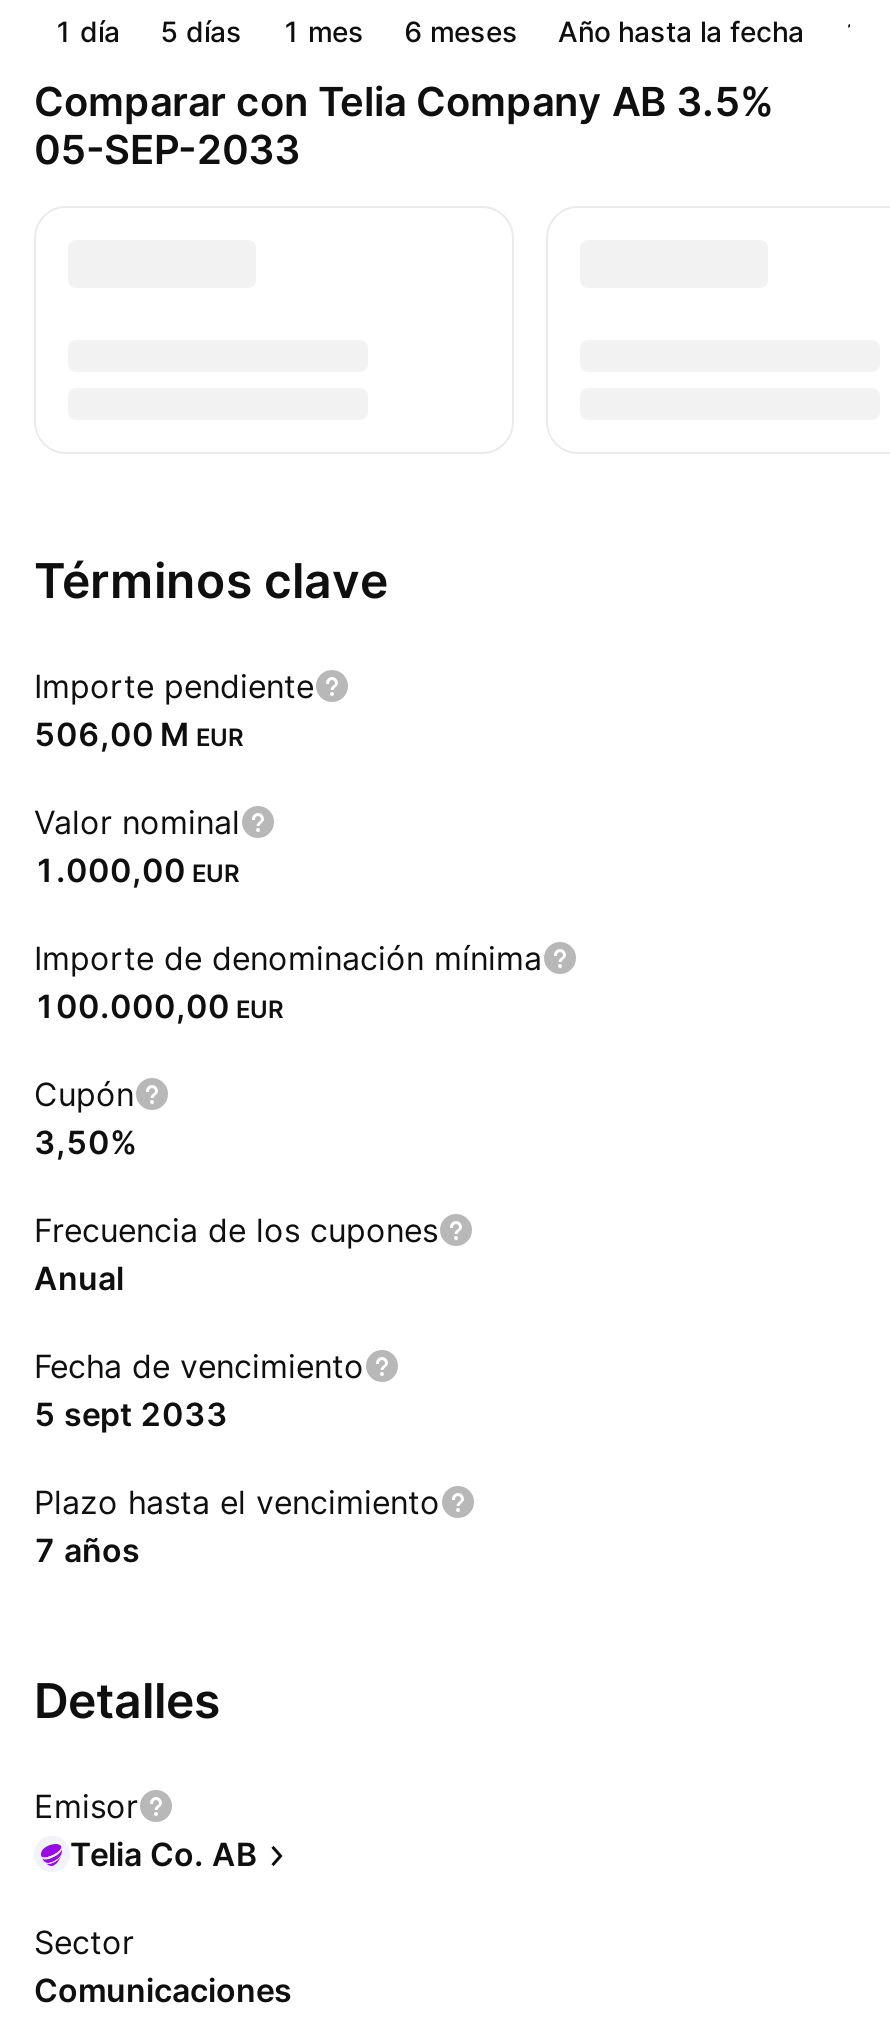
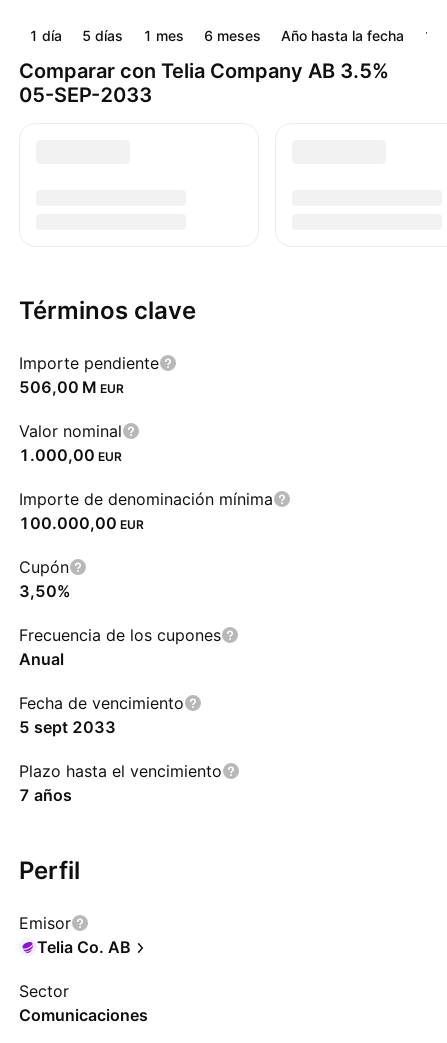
- Detalles
+ Perfil
